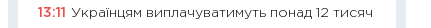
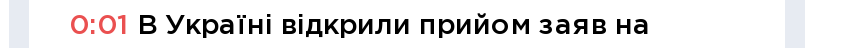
- 13:11 Українцям виплачуватимуть понад 12 тисяч
+ 0:01 В Україні відкрили прийом заяв на
